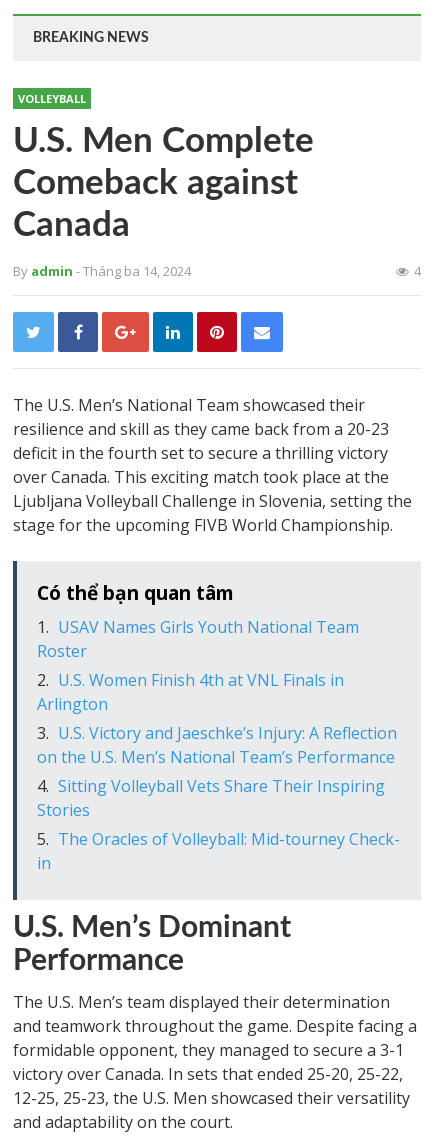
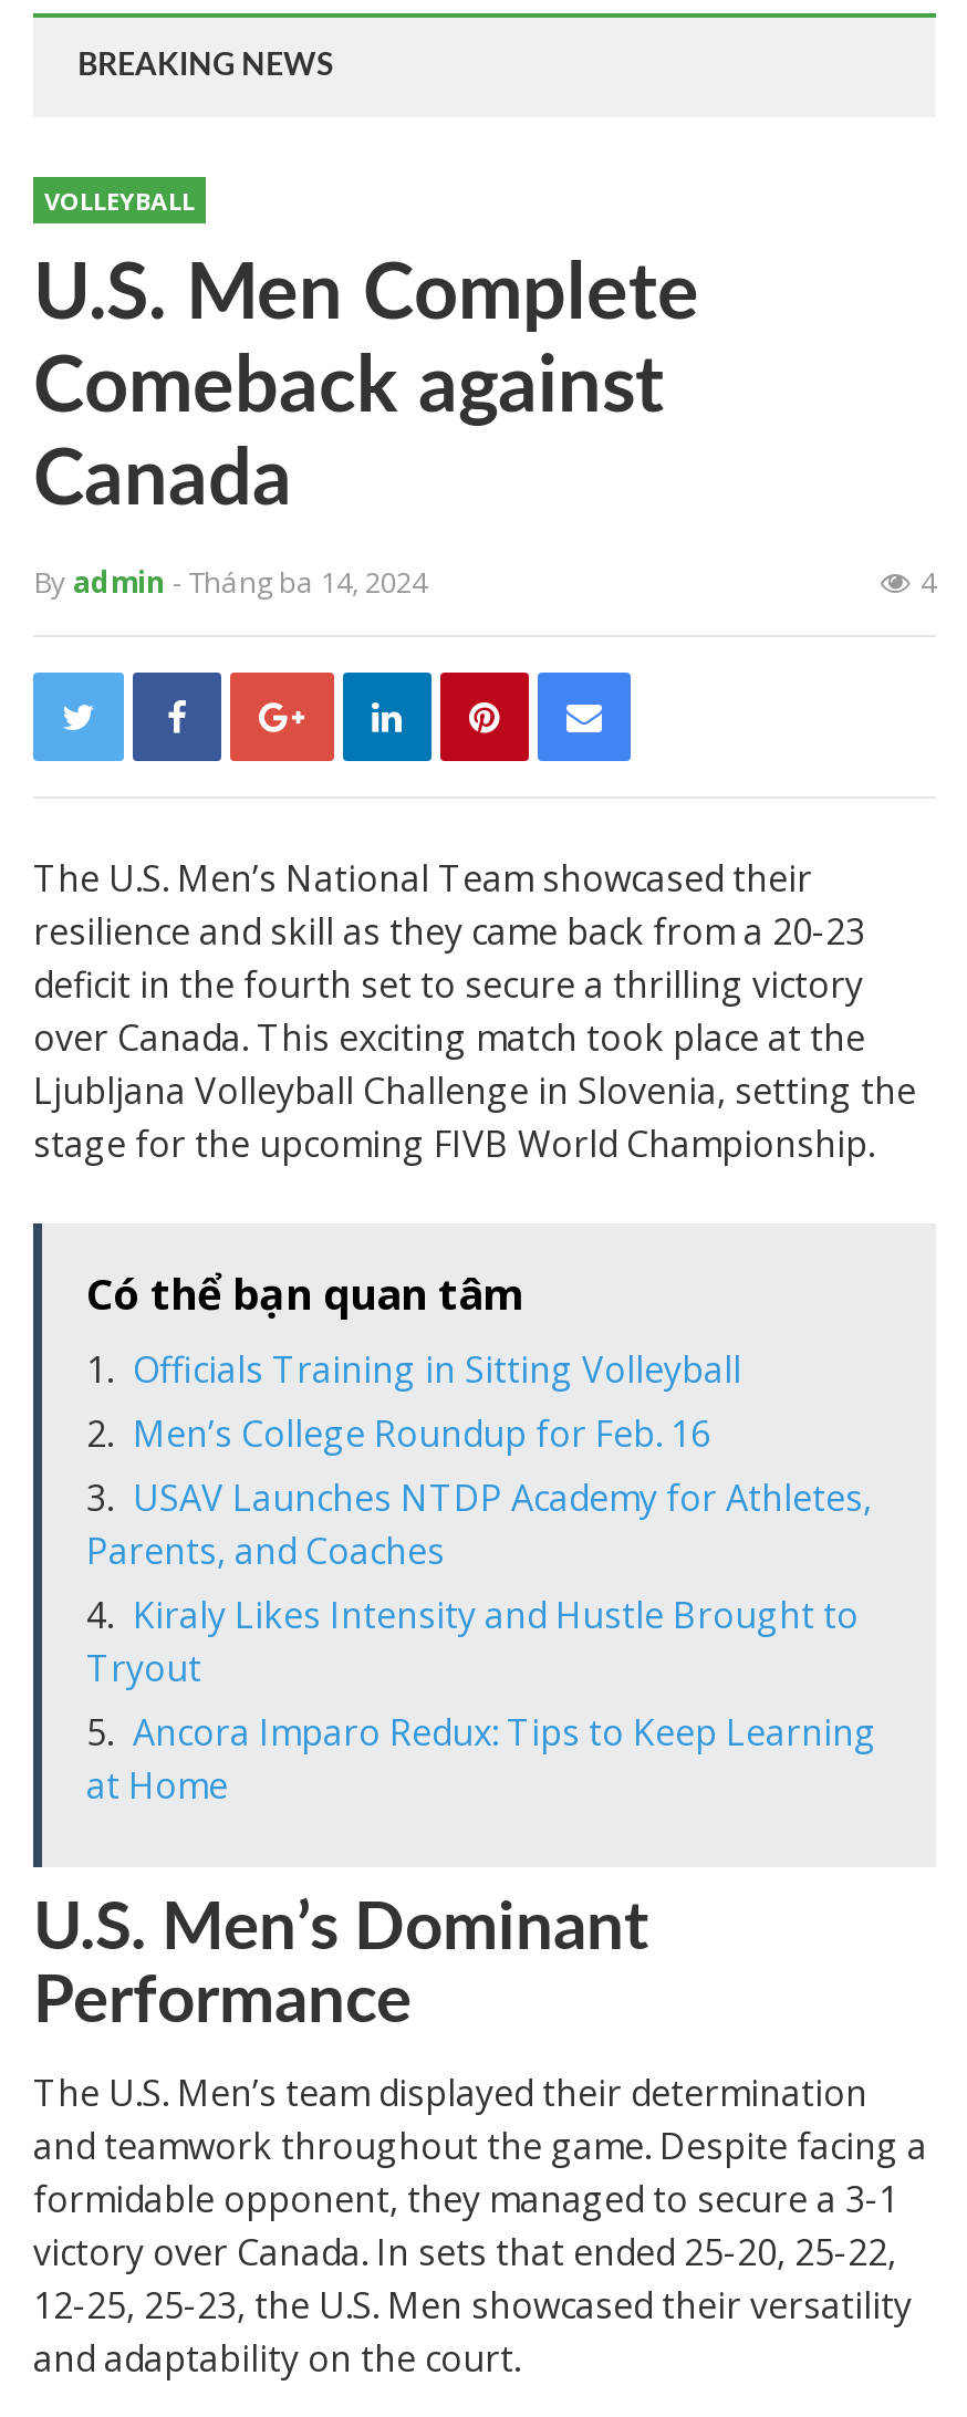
- USAV Names Girls Youth National Team
- Roster
- U.S. Women Finish 4th at VNL Finals in
- Arlington
- U.S. Victory and Jaeschke’s Injury: A Reflection
- on the U.S. Men’s National Team’s Performance
- Sitting Volleyball Vets Share Their Inspiring
- Stories
- The Oracles of Volleyball: Mid-tourney Check-
- in
+ Officials Training in Sitting Volleyball
+ Men’s College Roundup for Feb. 16
+ USAV Launches NTDP Academy for Athletes,
+ Parents, and Coaches
+ Kiraly Likes Intensity and Hustle Brought to
+ Tryout
+ Ancora Imparo Redux: Tips to Keep Learning
+ at Home
